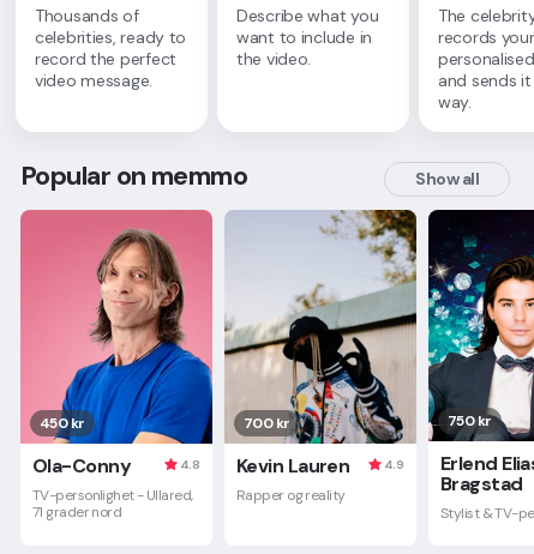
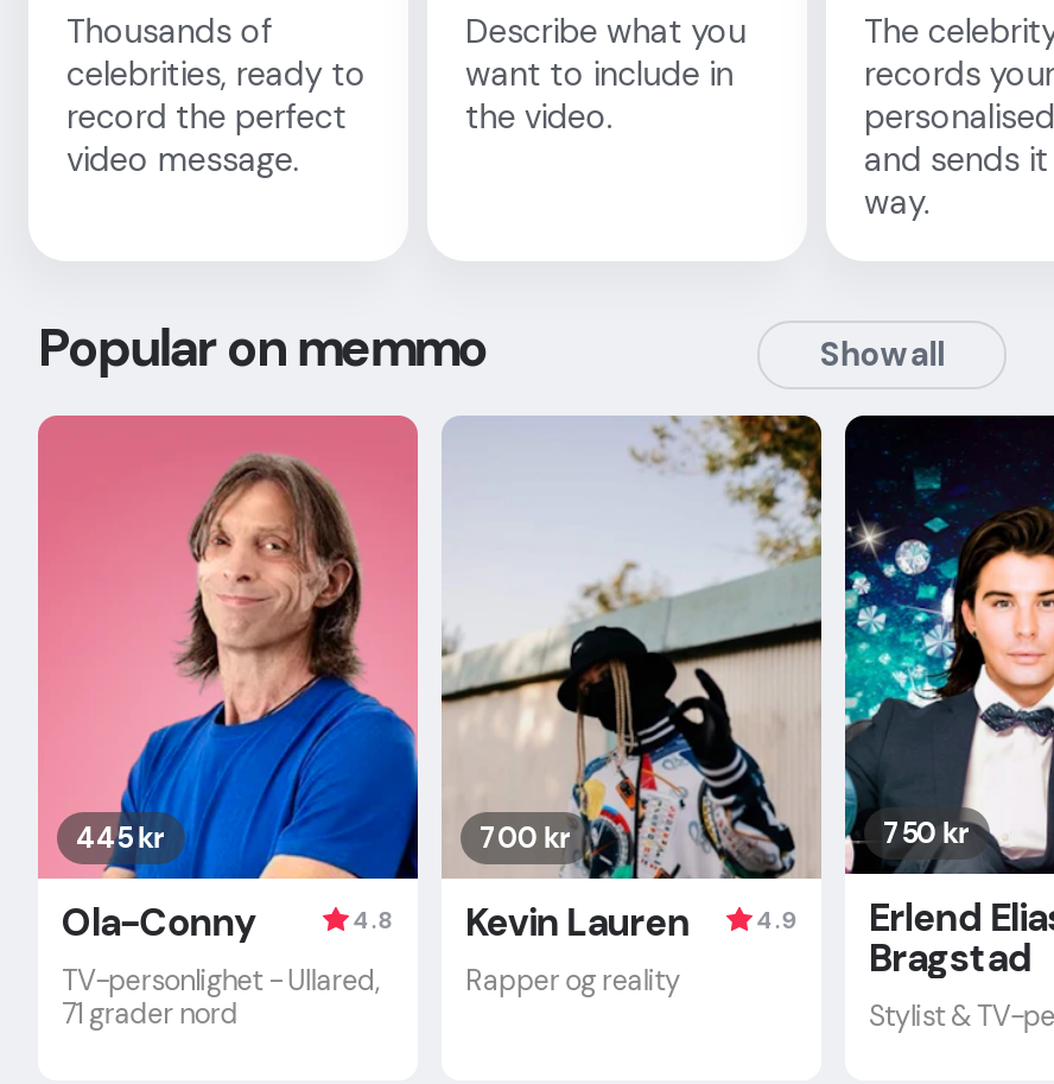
- 450 kr
+ 445 kr
